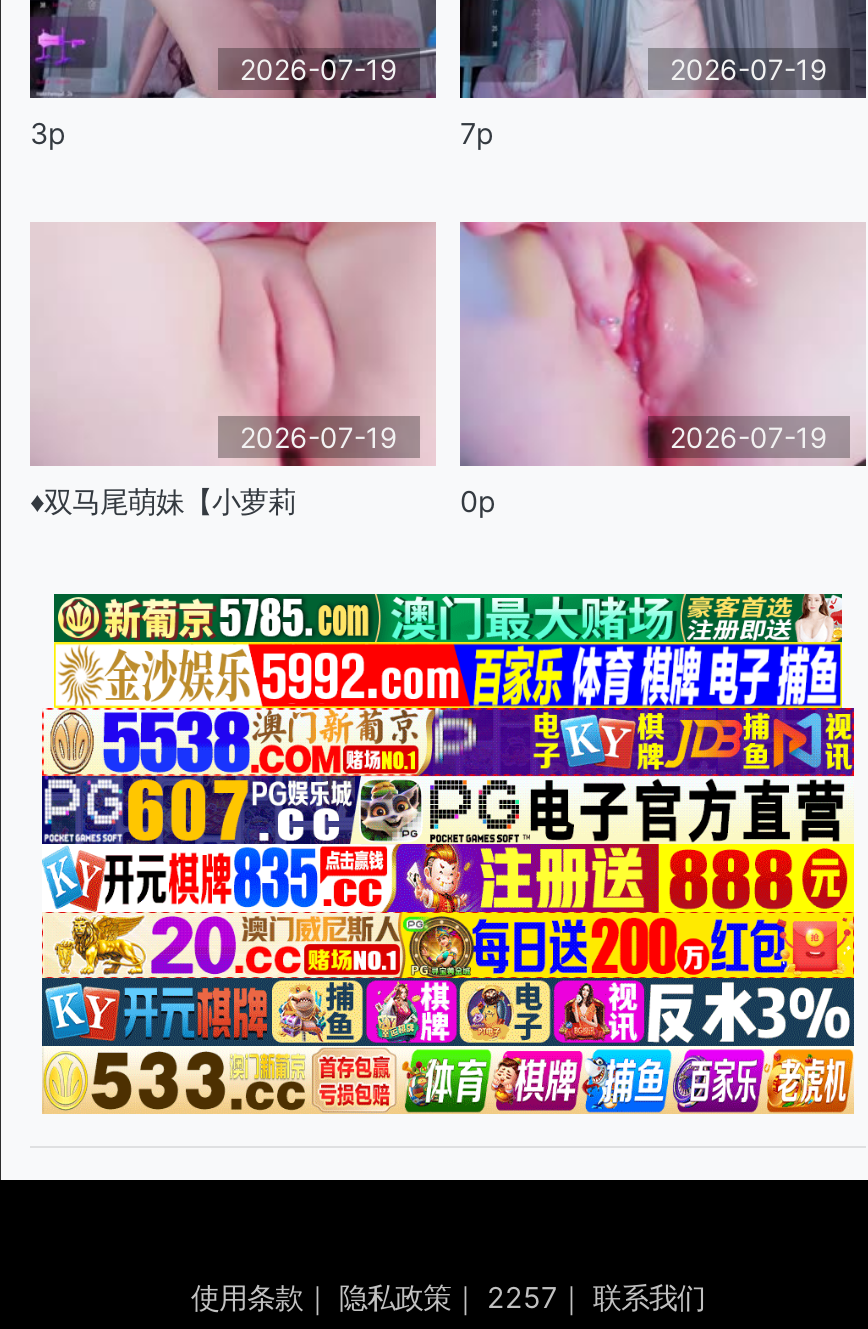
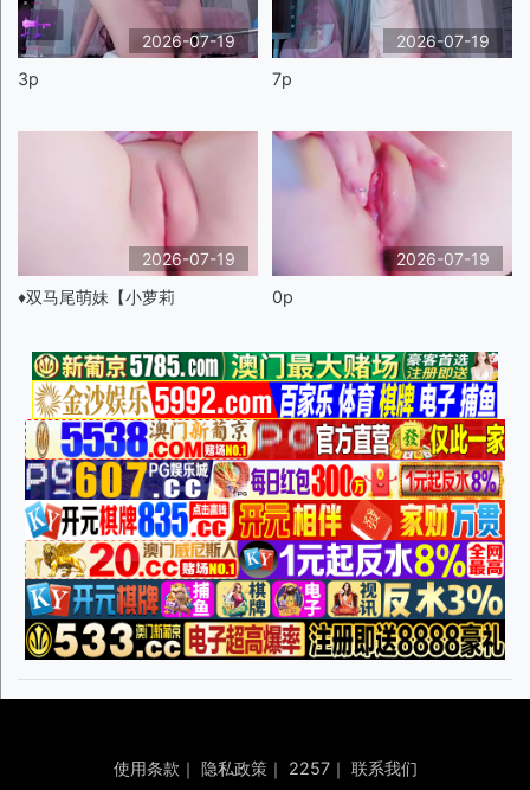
- [image]
+ [image]
